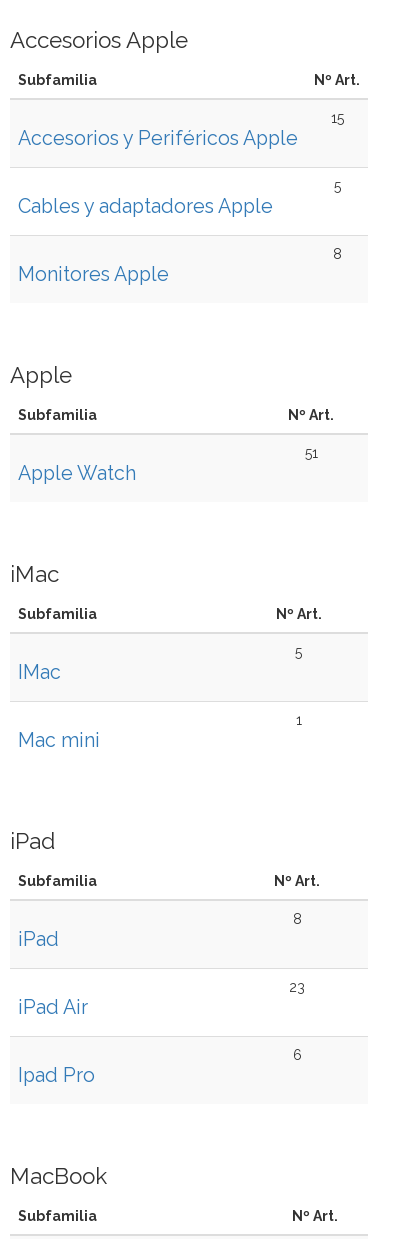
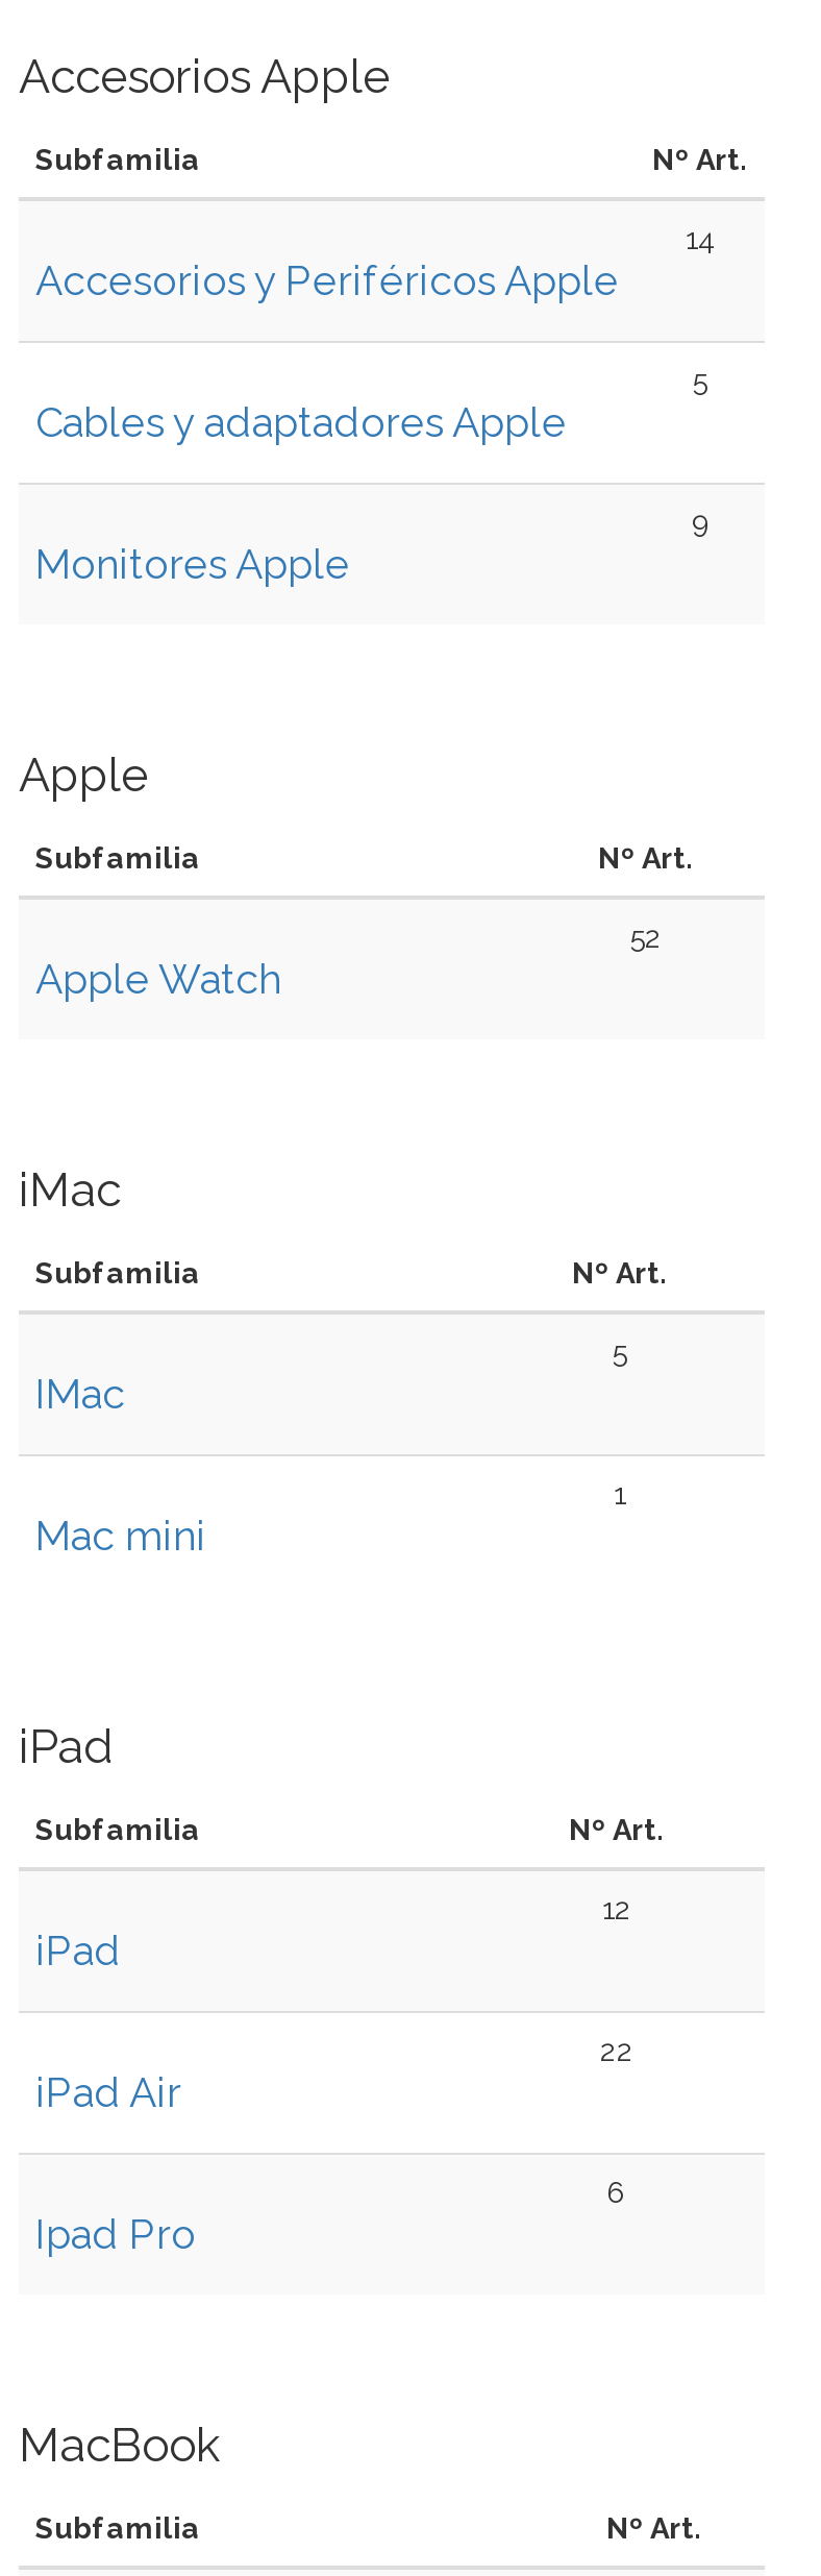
- 15
+ 14

- 8
+ 9

- 51
+ 52

- 8
+ 12

- 23
+ 22
